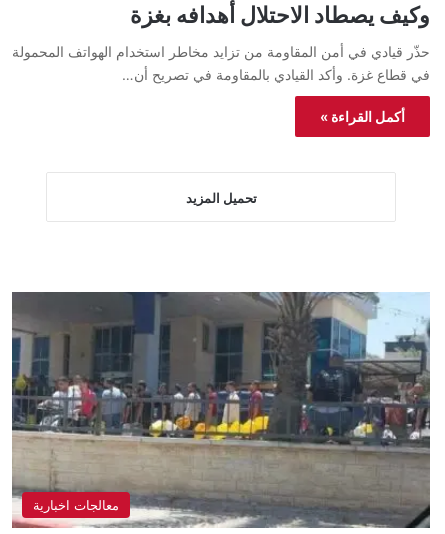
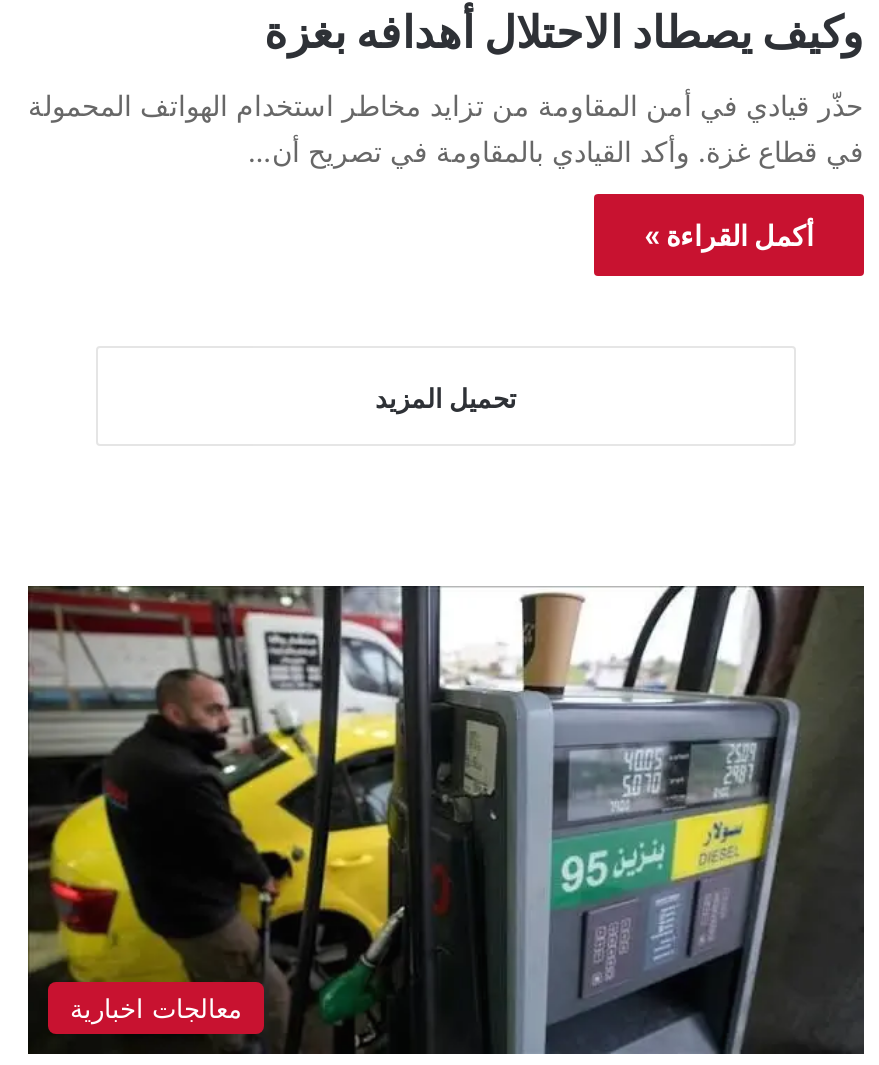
- [image]
+ [image]
